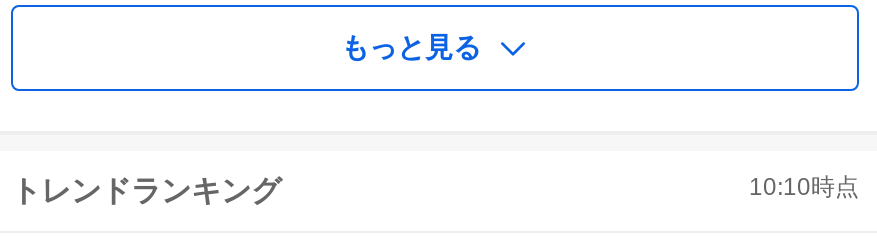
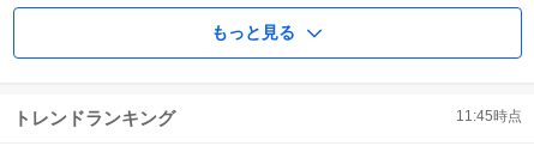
- 10:10時点
+ 11:45時点
